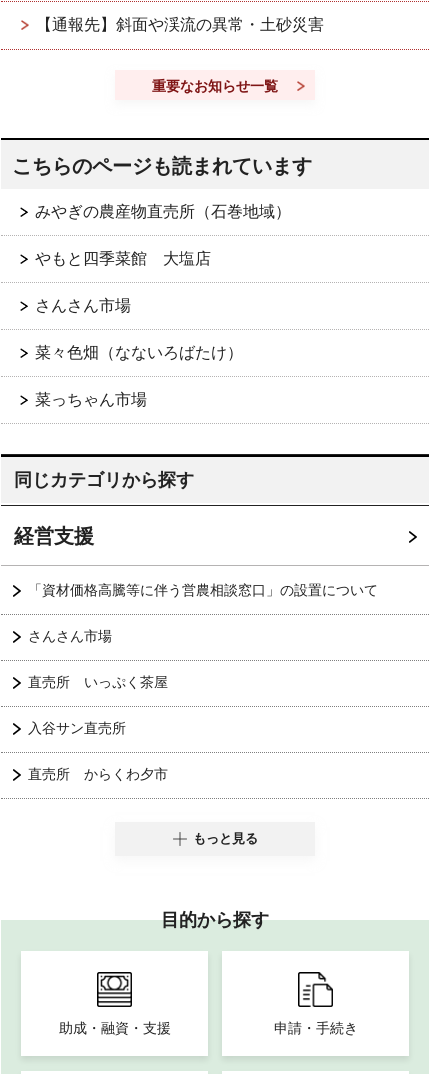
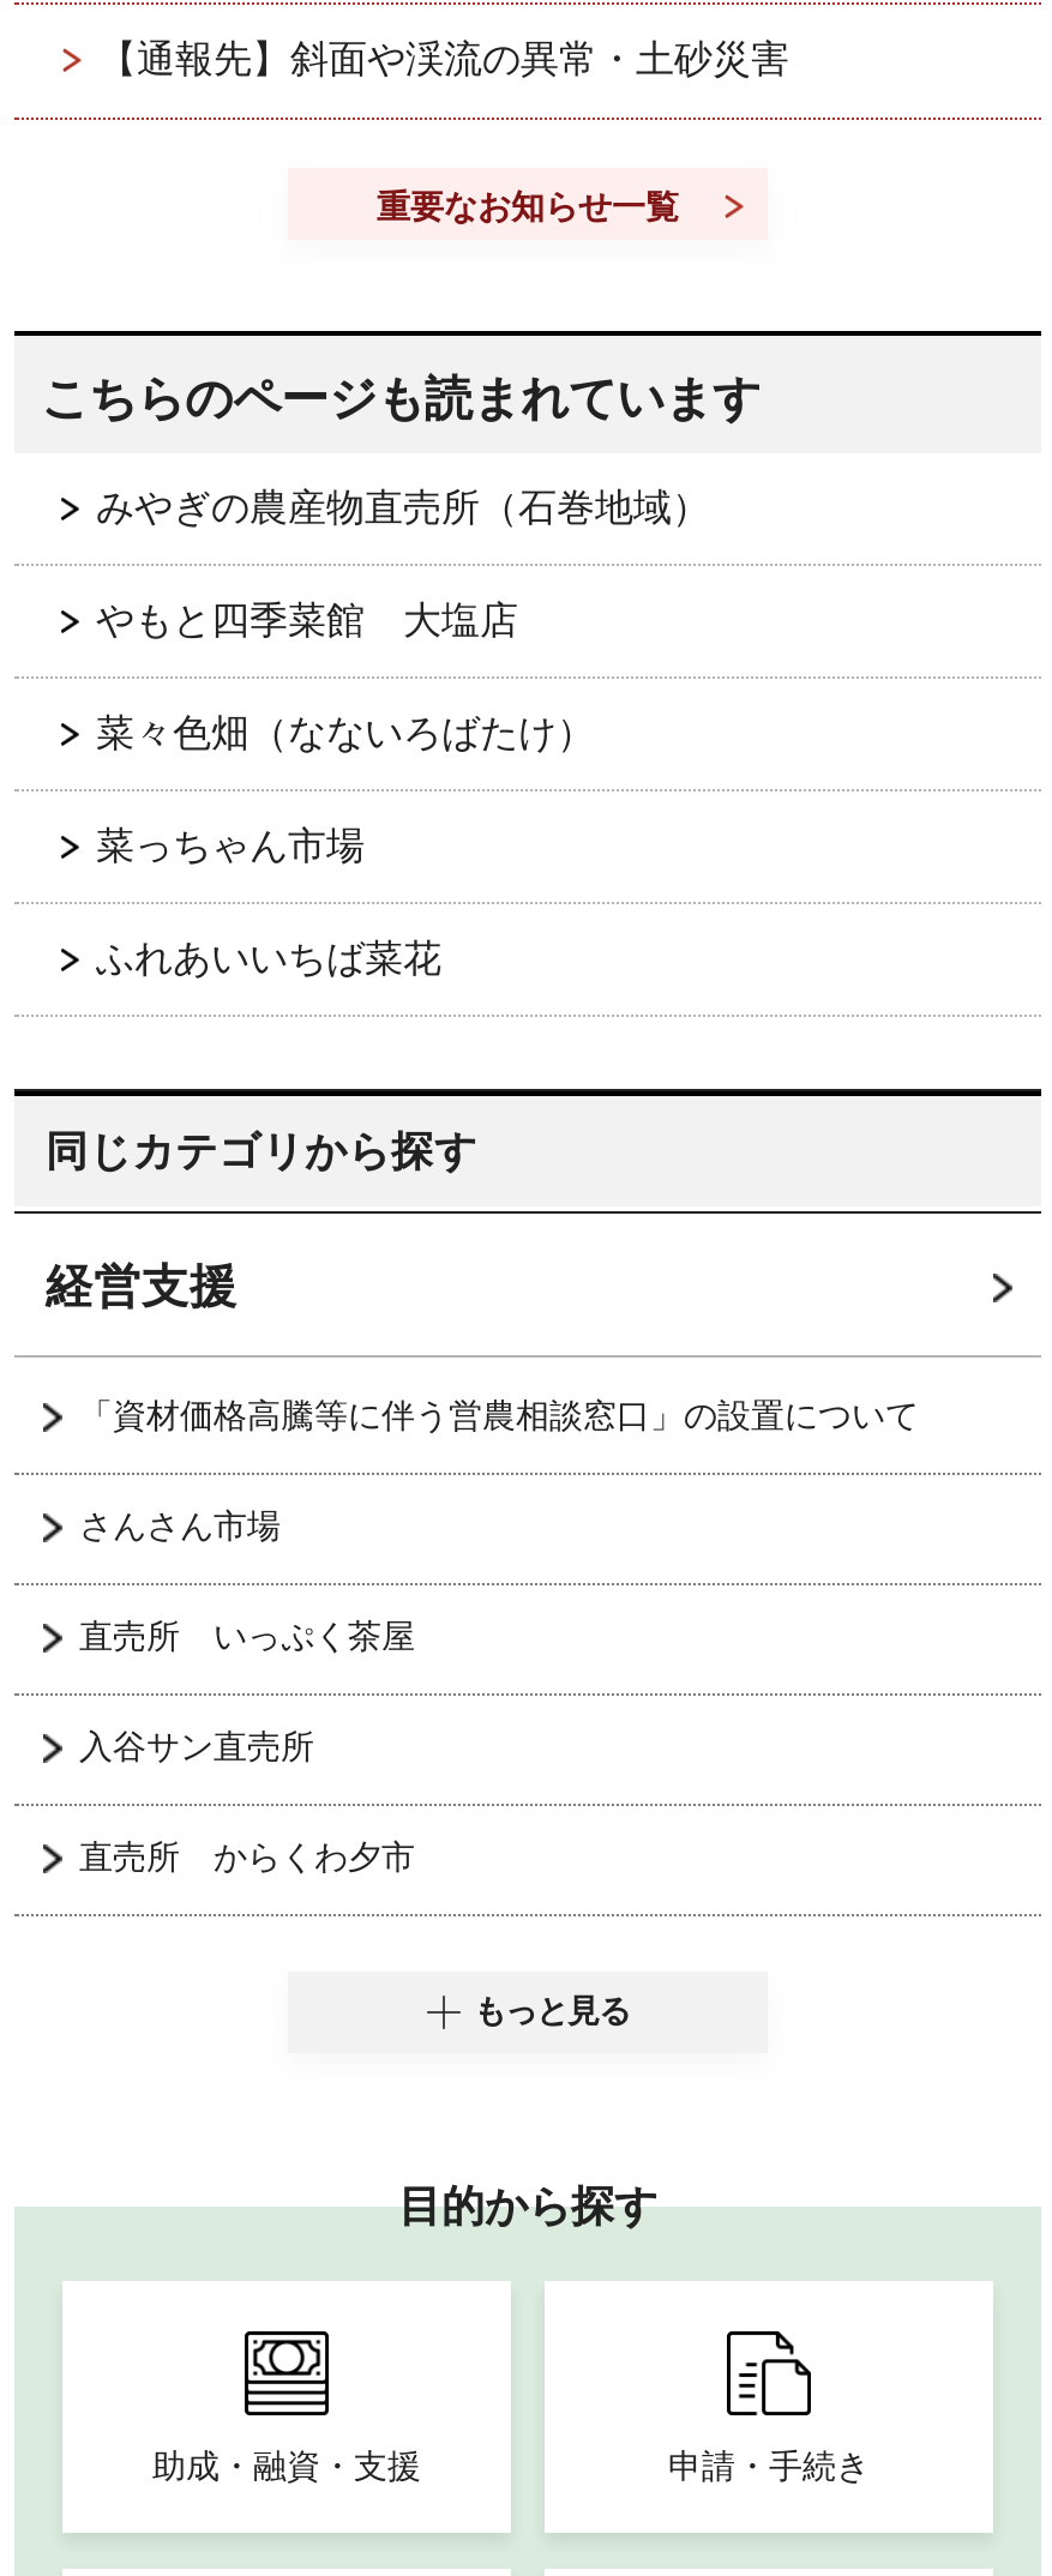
- さんさん市場

moved up: 菜々色畑（なないろばたけ） | 菜っちゃん市場

+ ふれあいいちば菜花
